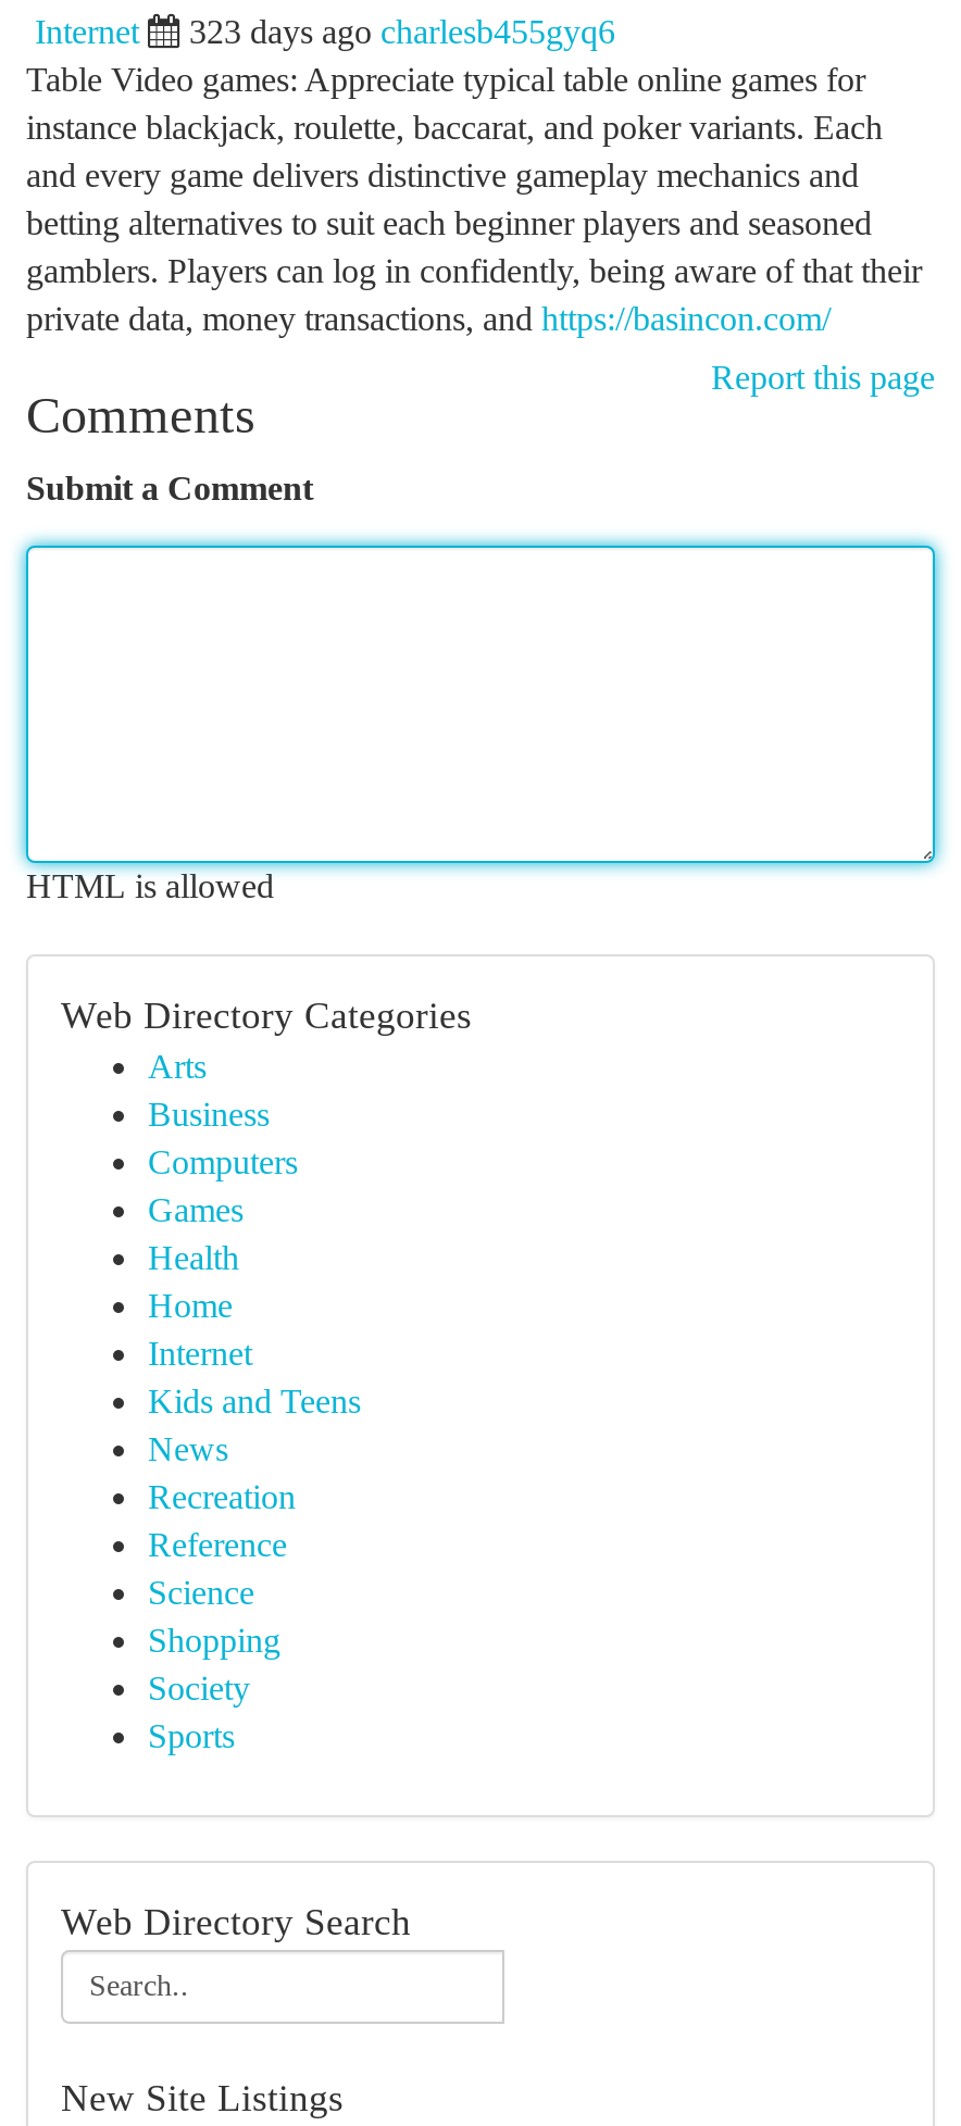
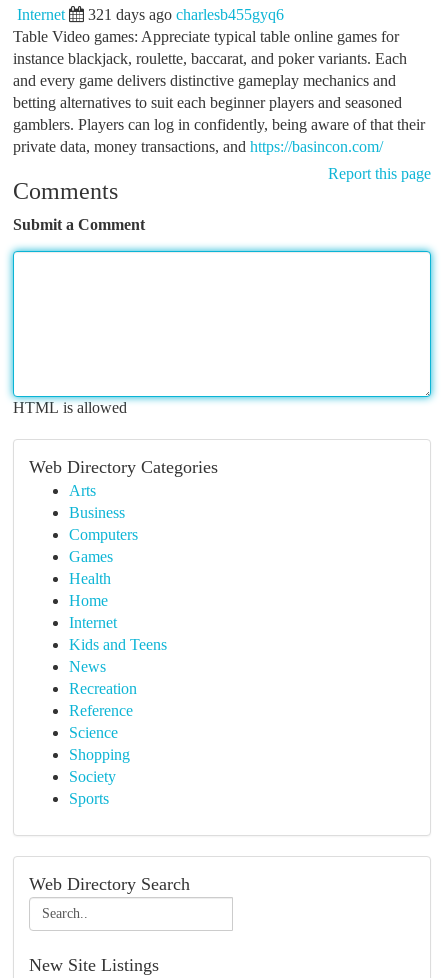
- 323 days ago charlesb455gyq6
+ 321 days ago charlesb455gyq6
